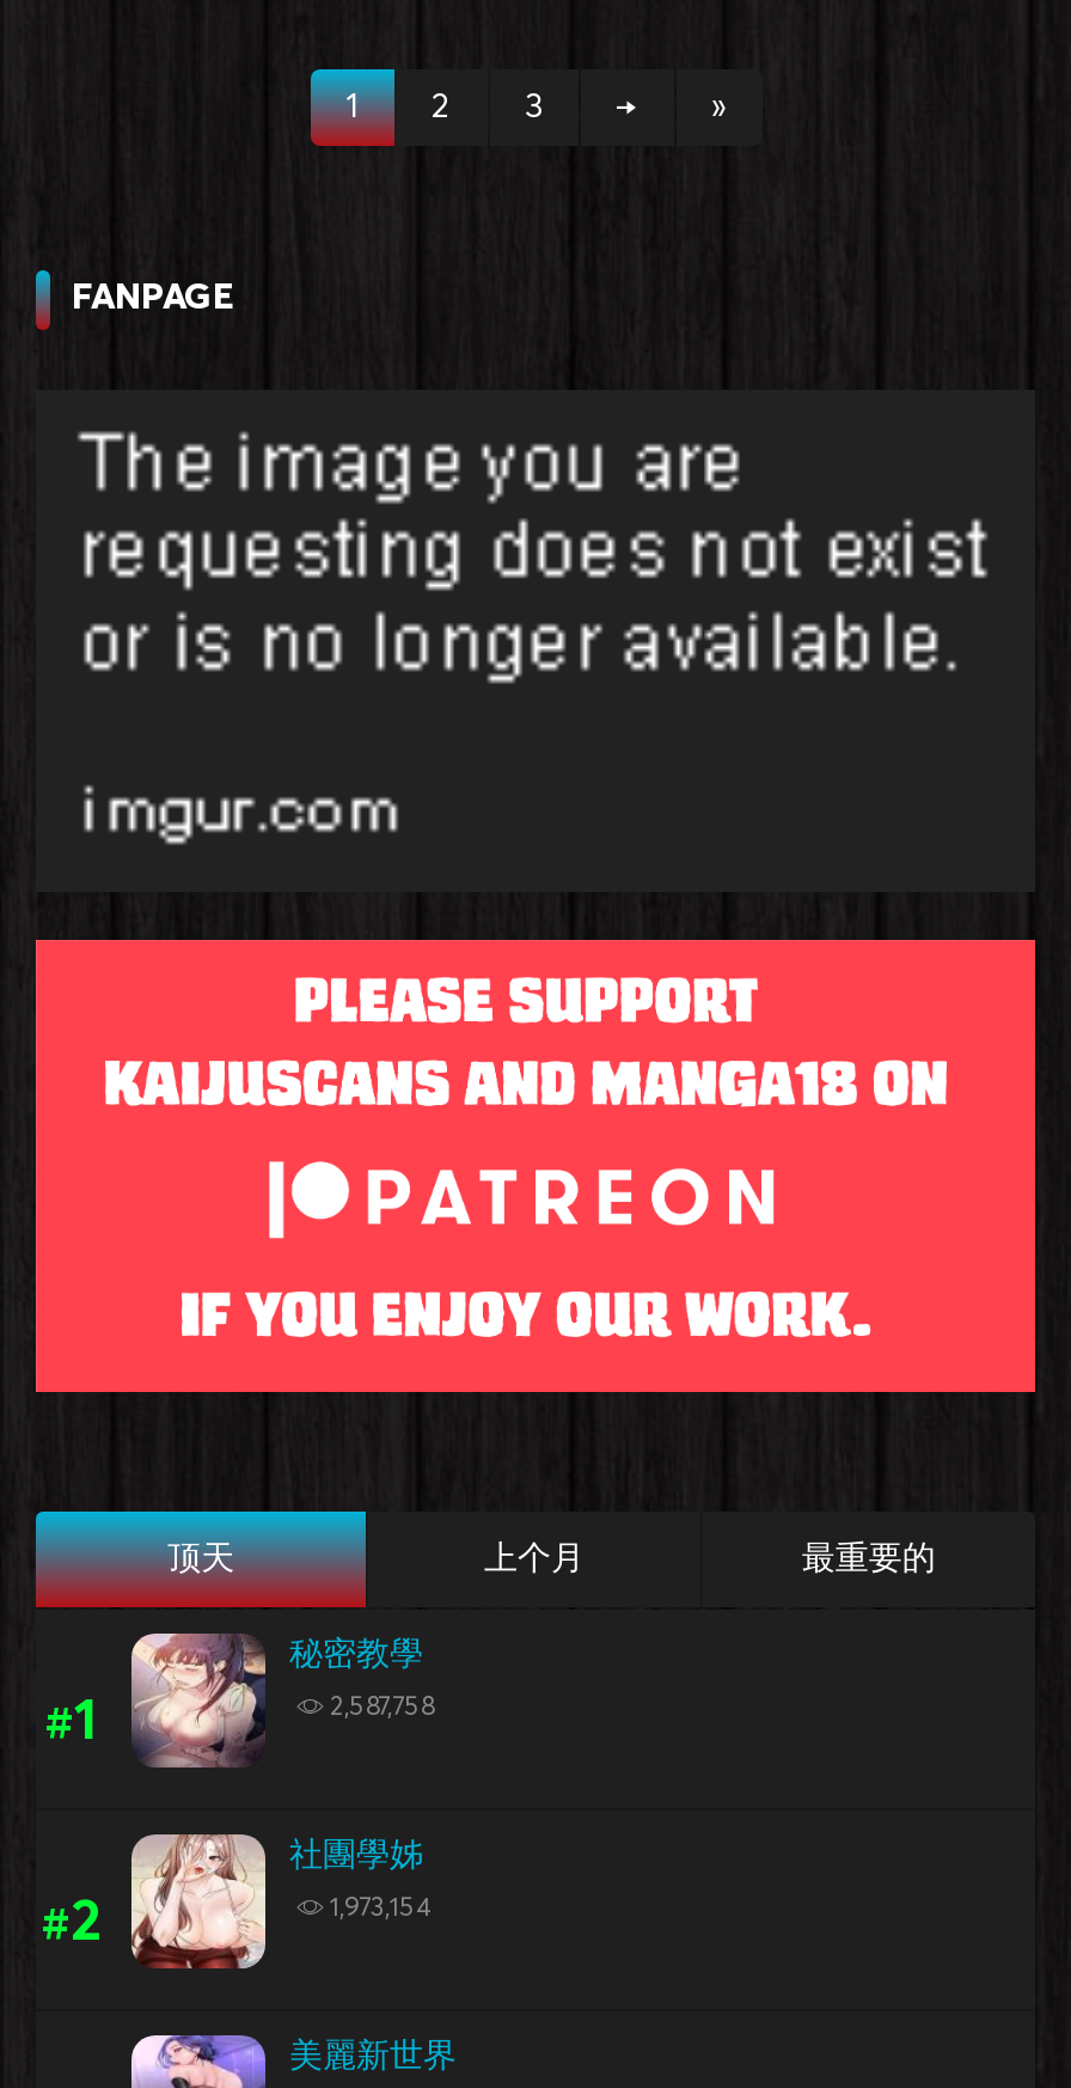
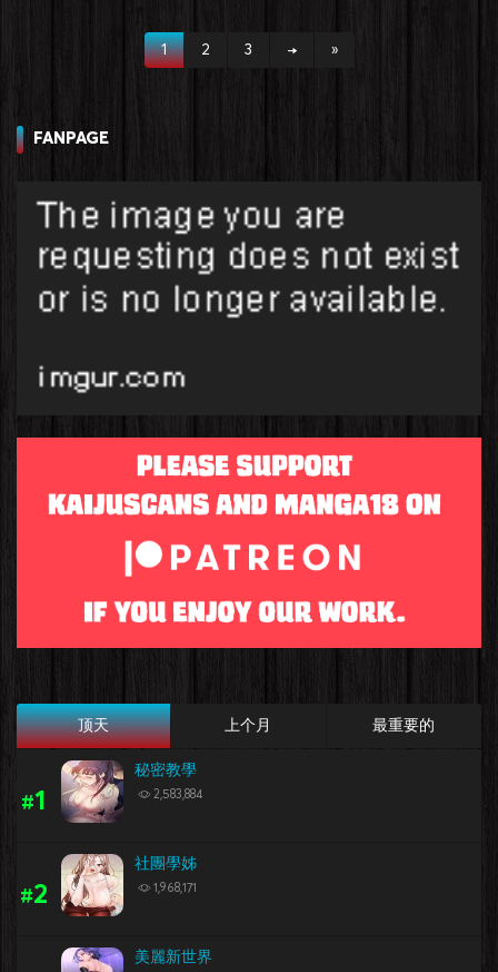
- 2,587,758
+ 2,583,884

- 1,973,154
+ 1,968,171
